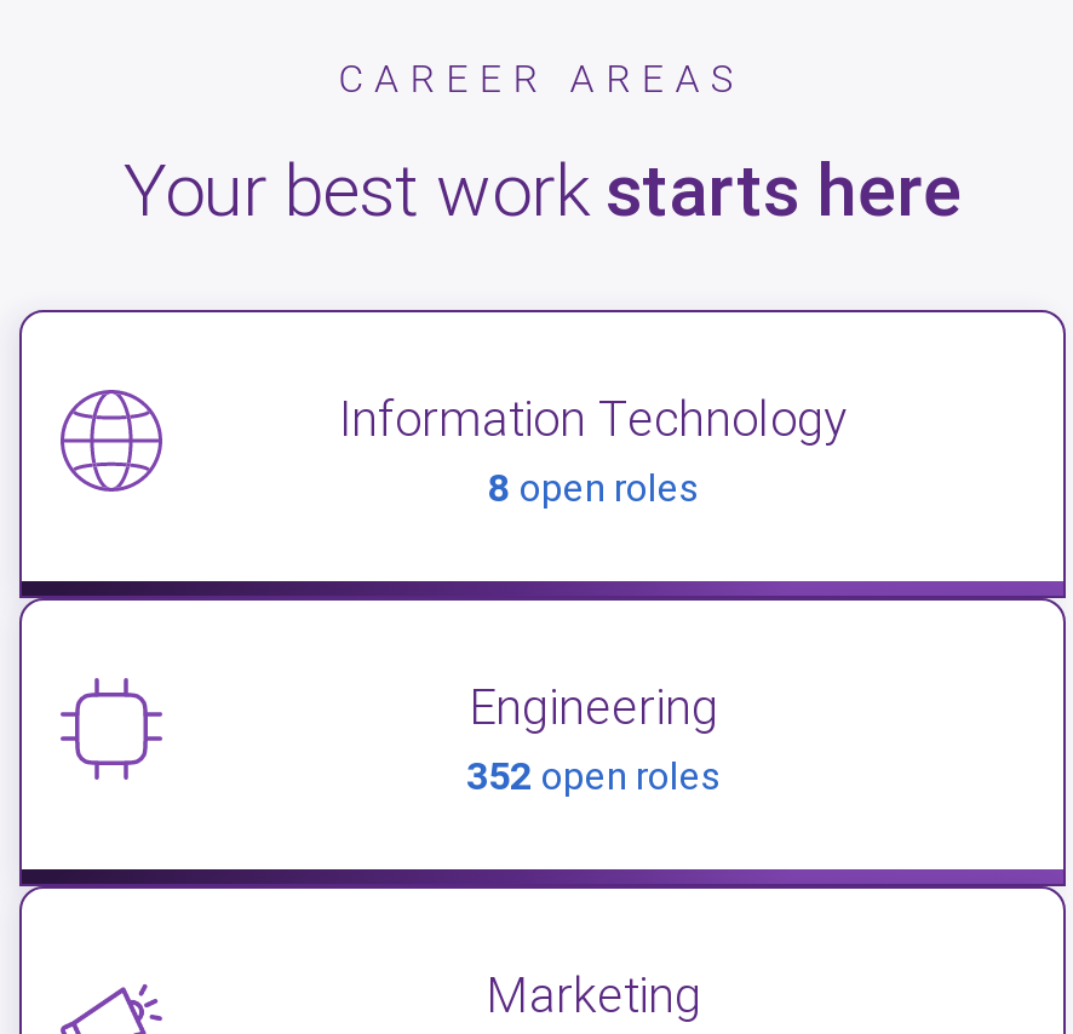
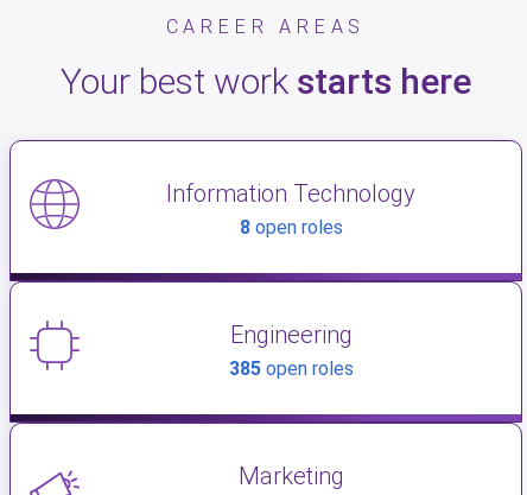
- 352 open roles
+ 385 open roles
